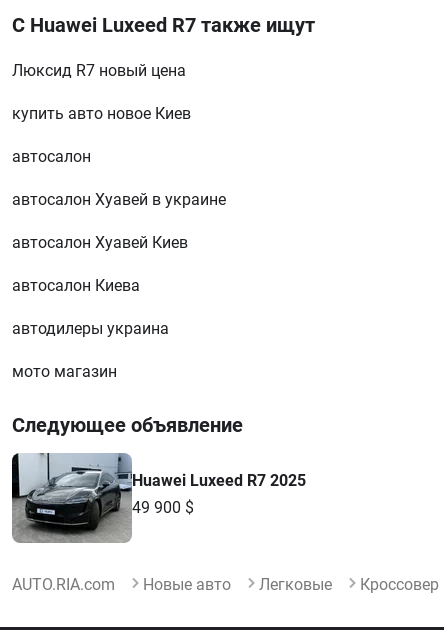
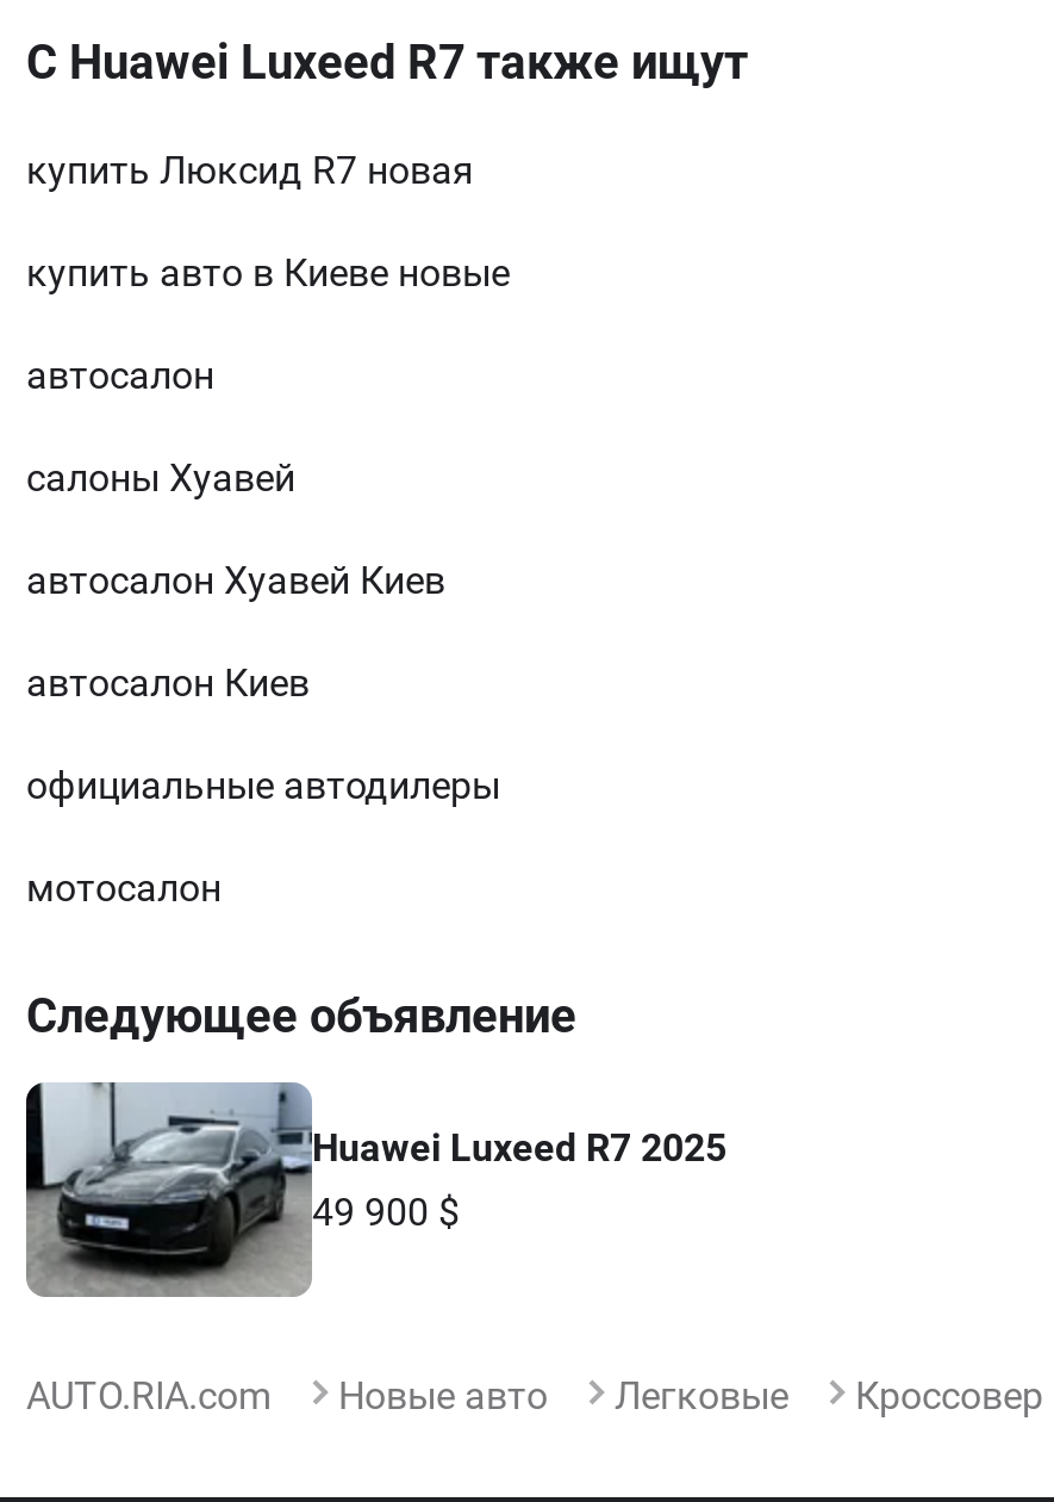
- Люксид R7 новый цена
+ купить Люксид R7 новая

- купить авто новое Киев
+ купить авто в Киеве новые

- автосалон Хуавей в украине
+ салоны Хуавей

- автосалон Киева
+ автосалон Киев

- автодилеры украина
+ официальные автодилеры

- мото магазин
+ мотосалон
